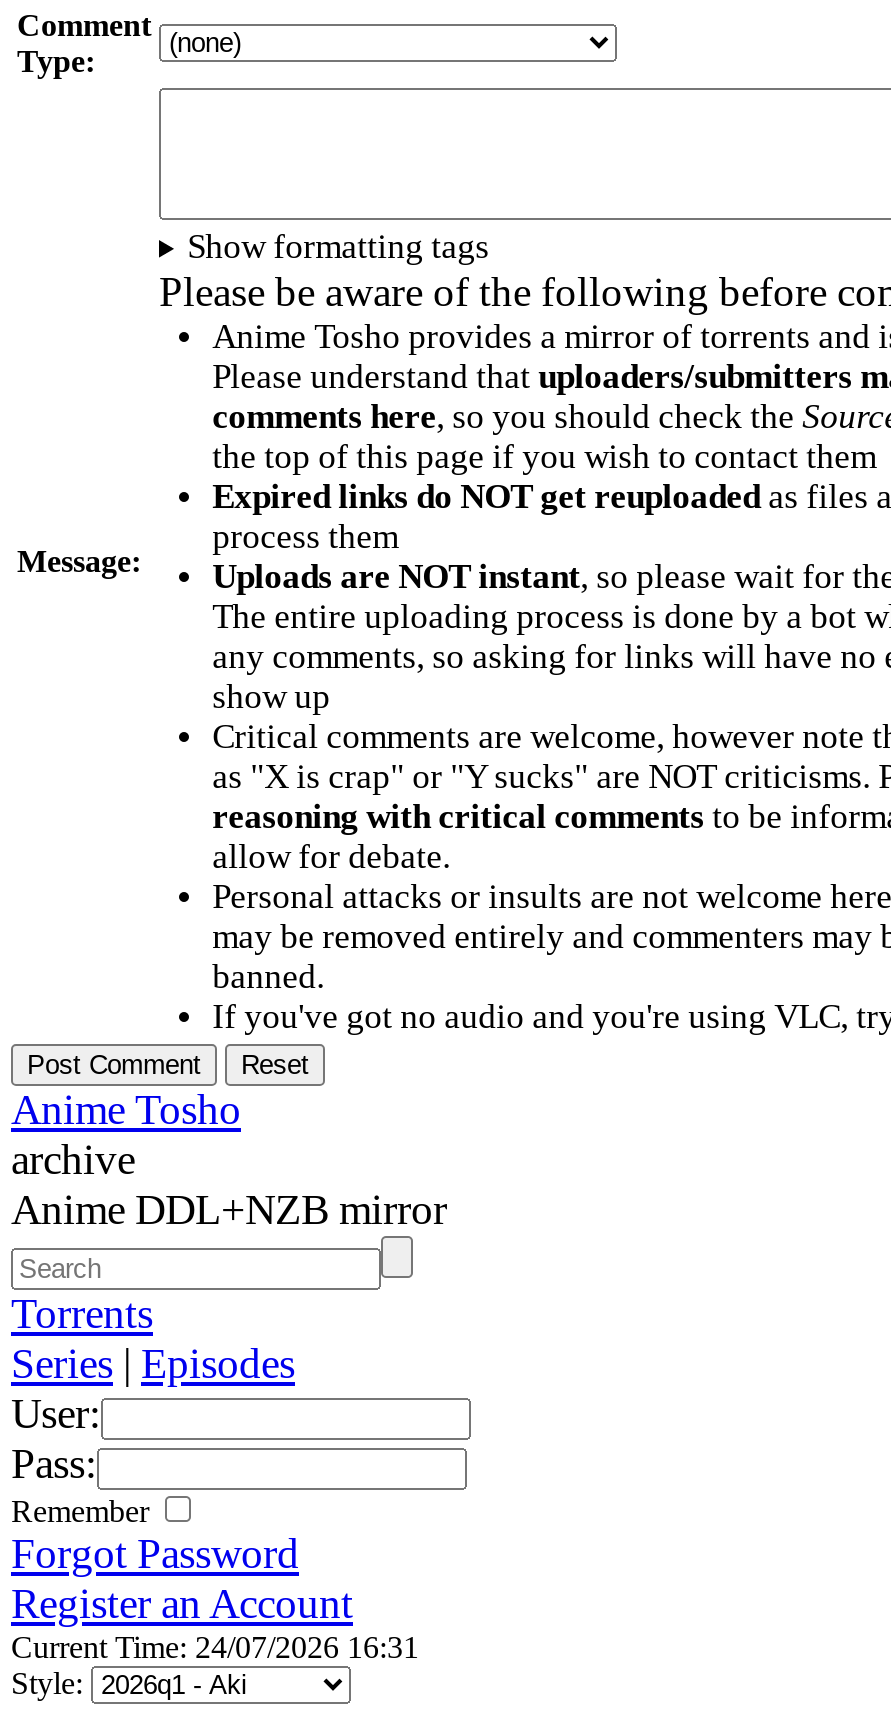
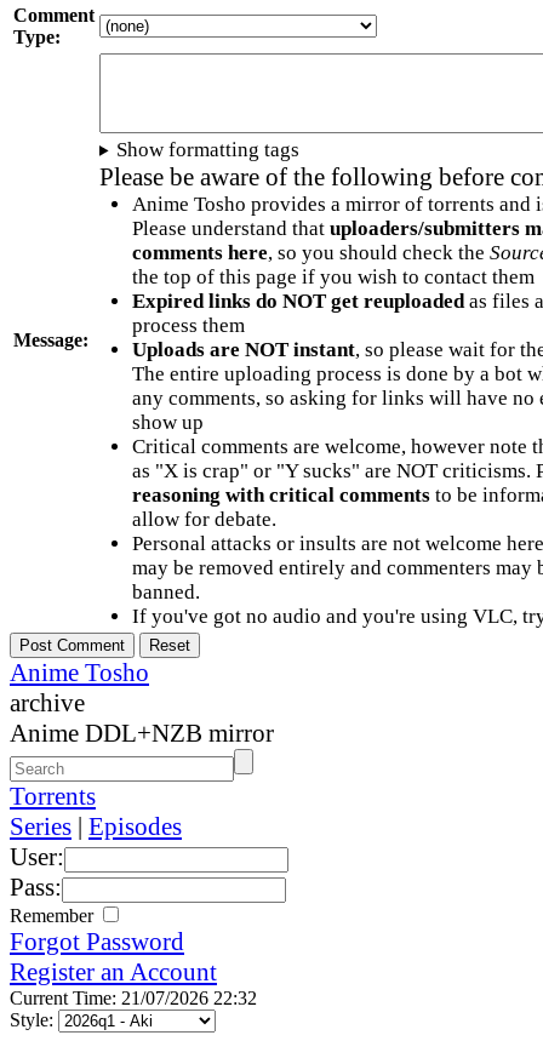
- Current Time: 24/07/2026 16:31
+ Current Time: 21/07/2026 22:32
